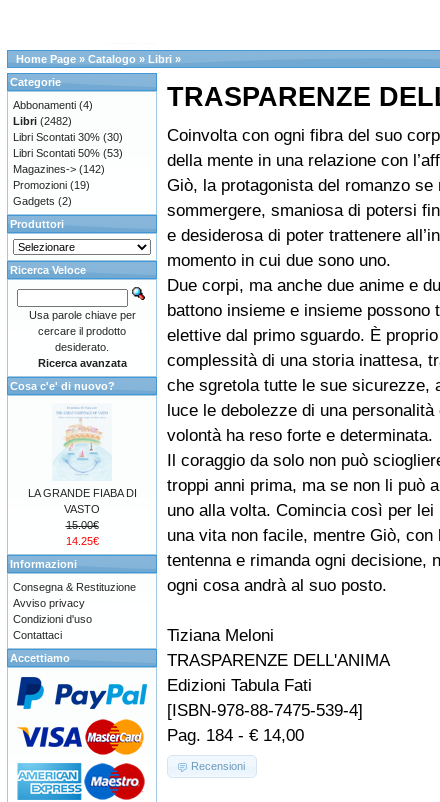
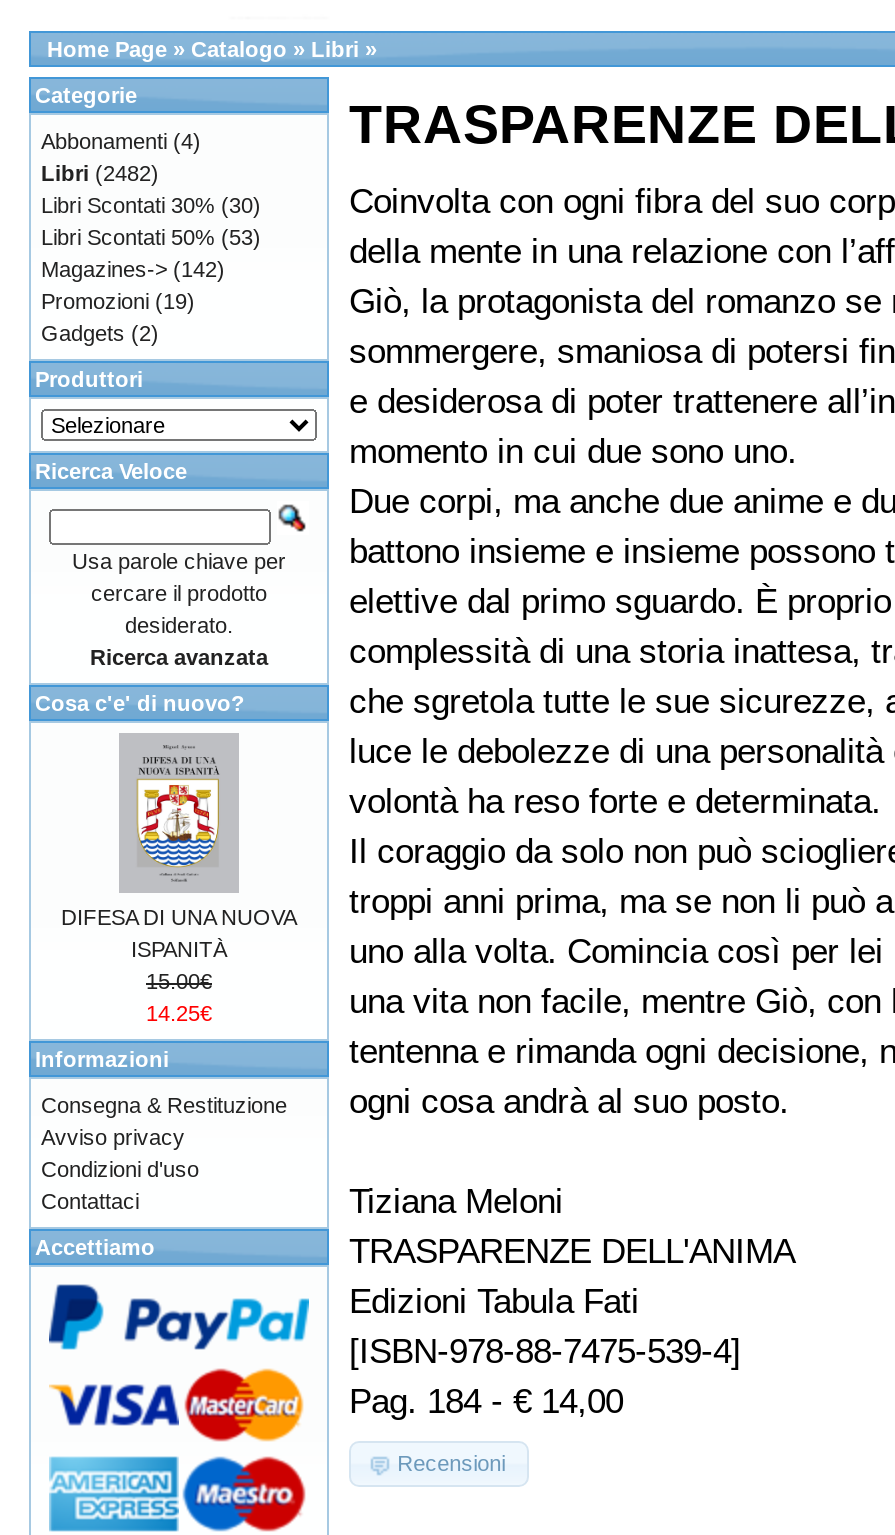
- [image]
- LA GRANDE FIABA DI
- VASTO
+ [image]
+ DIFESA DI UNA NUOVA
+ ISPANITÀ
